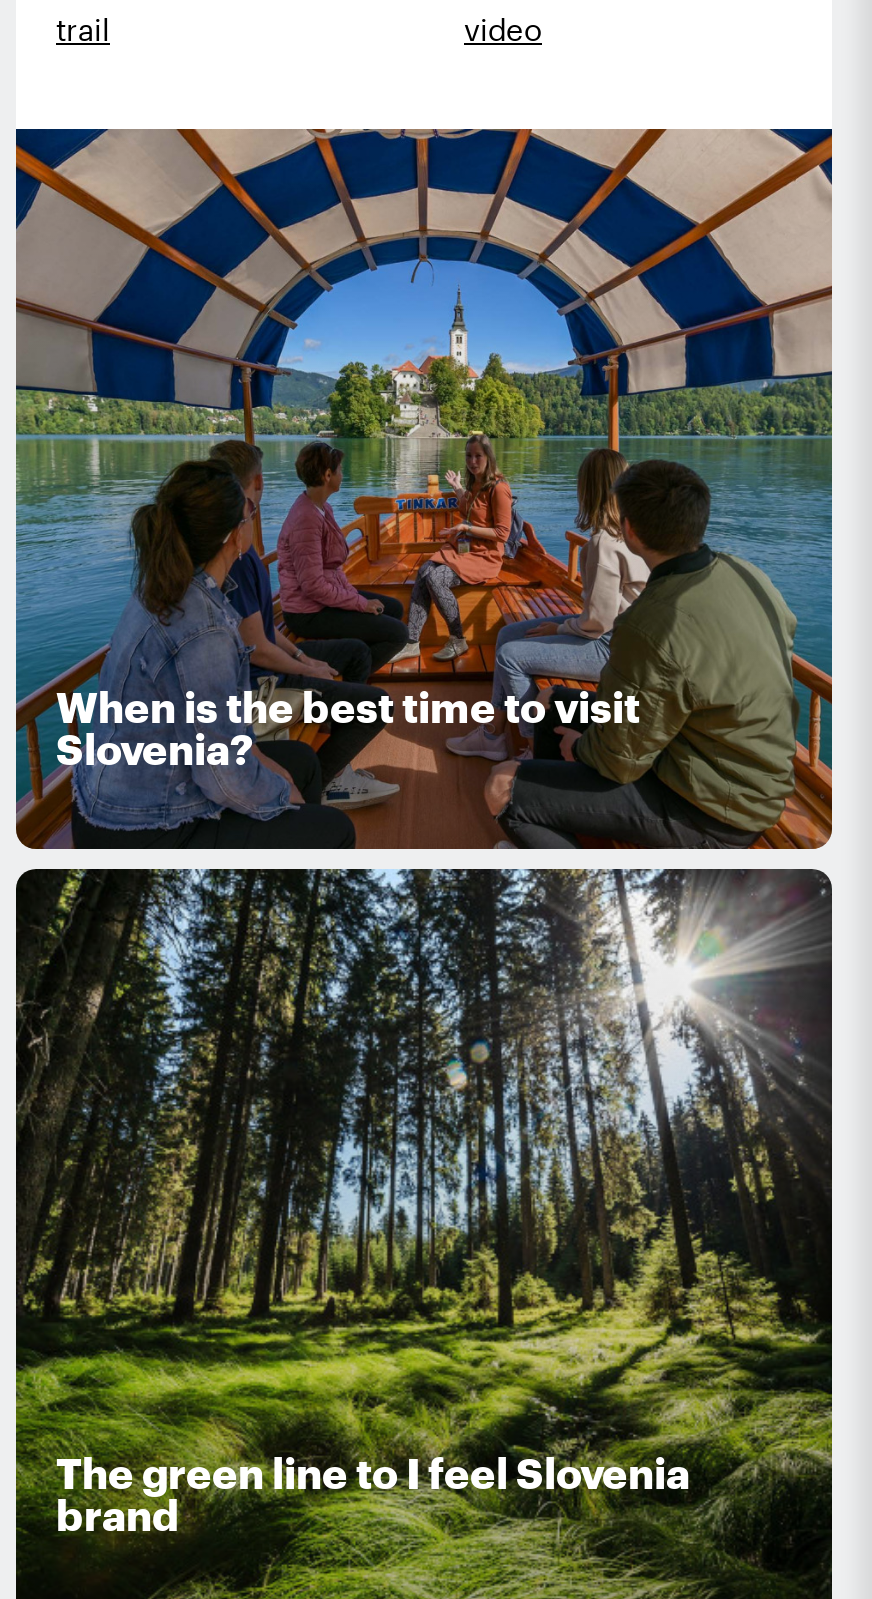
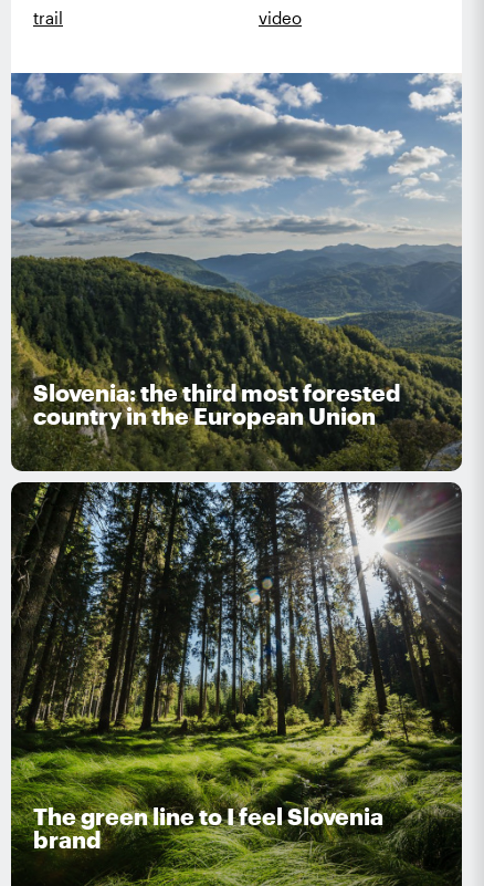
- [image]
- When is the best time to visit
- Slovenia?
+ [image]
+ Slovenia: the third most forested
+ country in the European Union
